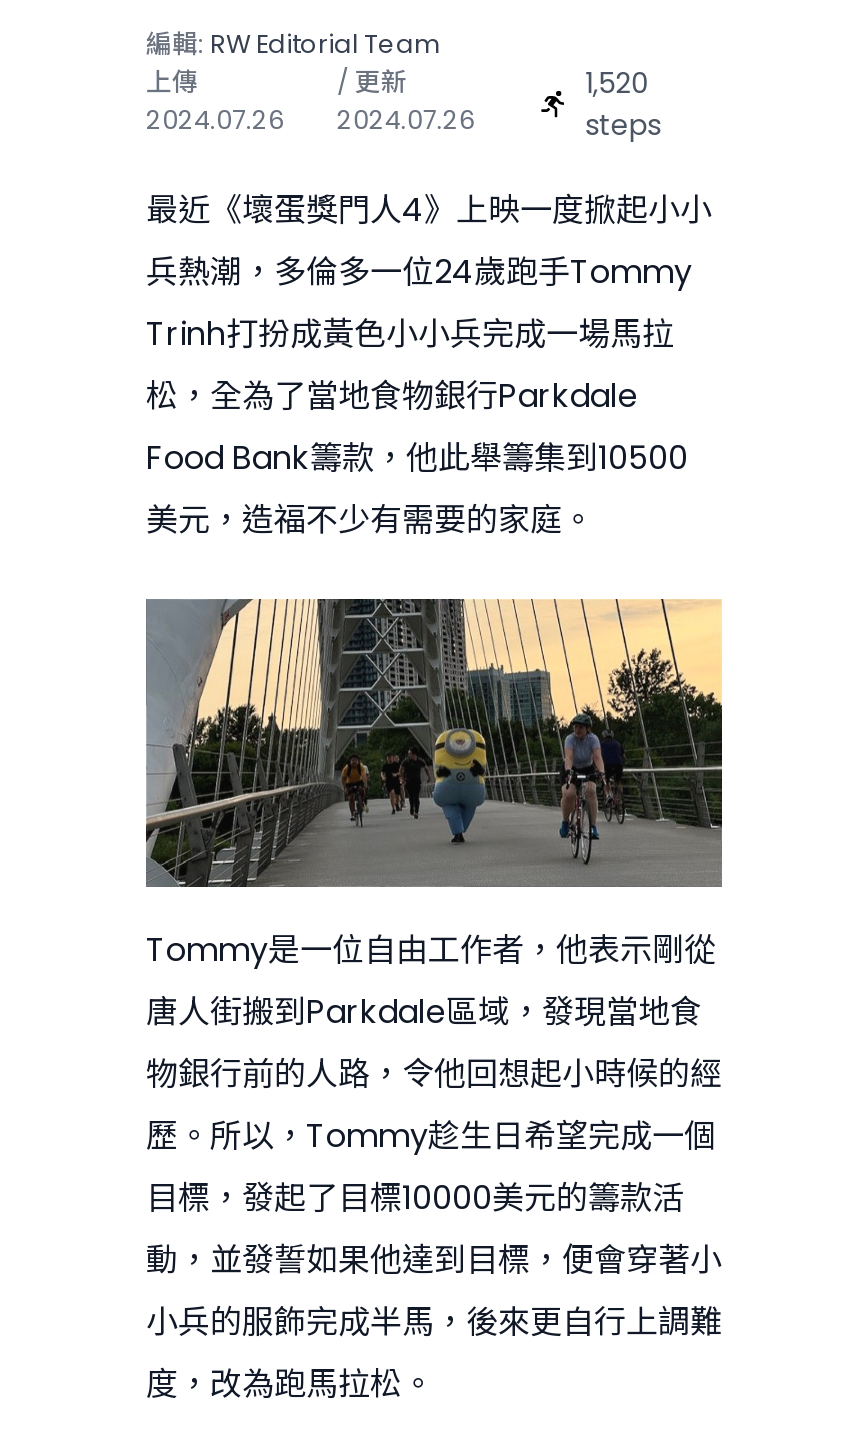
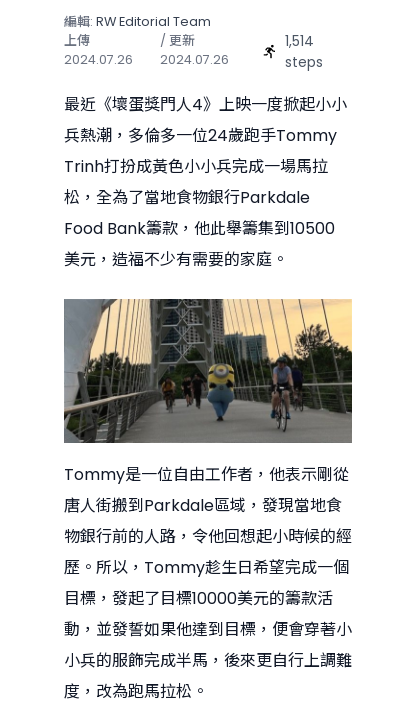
- 1,520
+ 1,514
